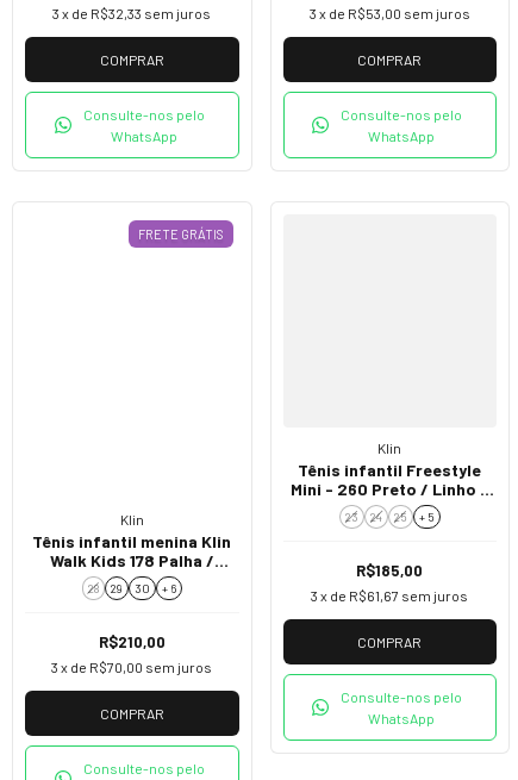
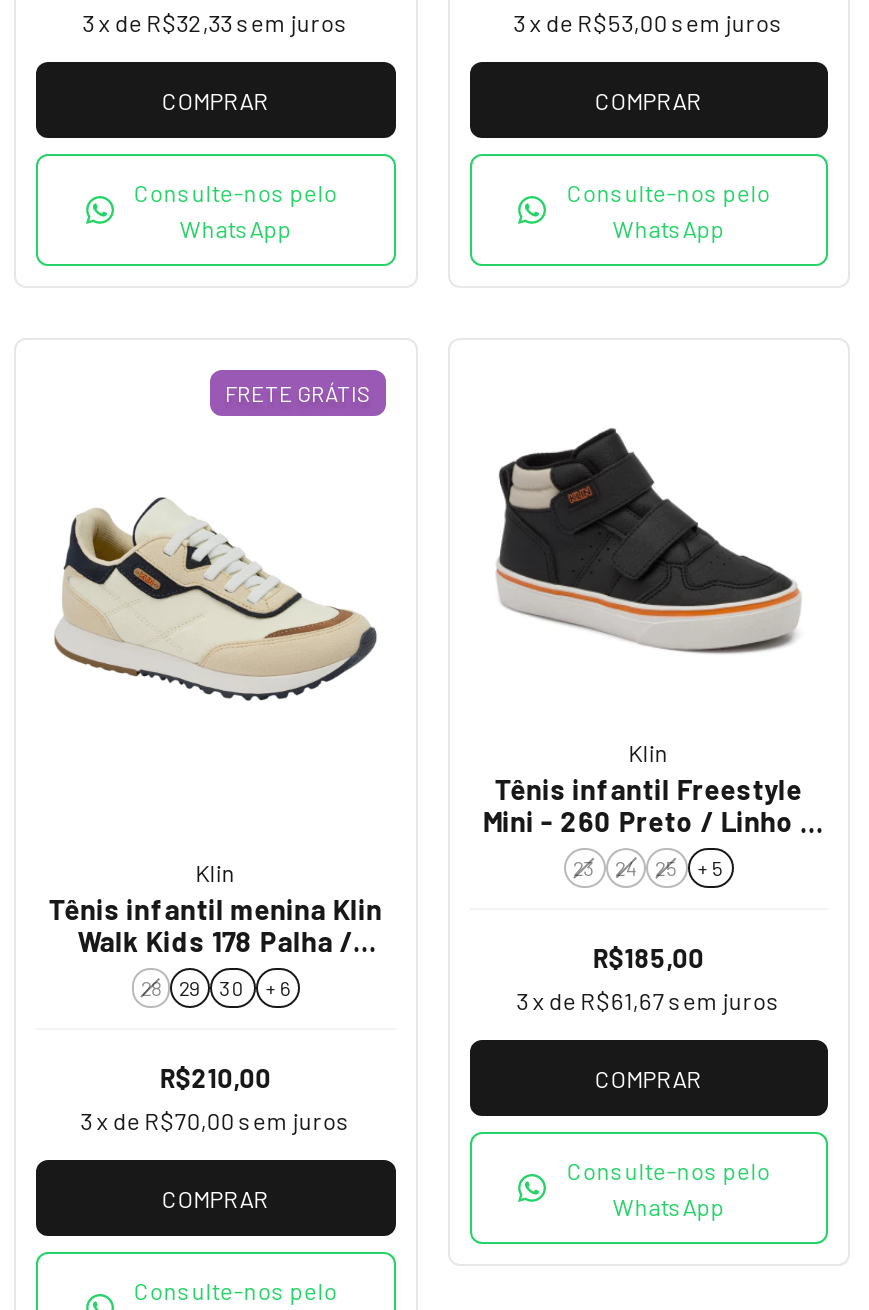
+ [image]

+ [image]
